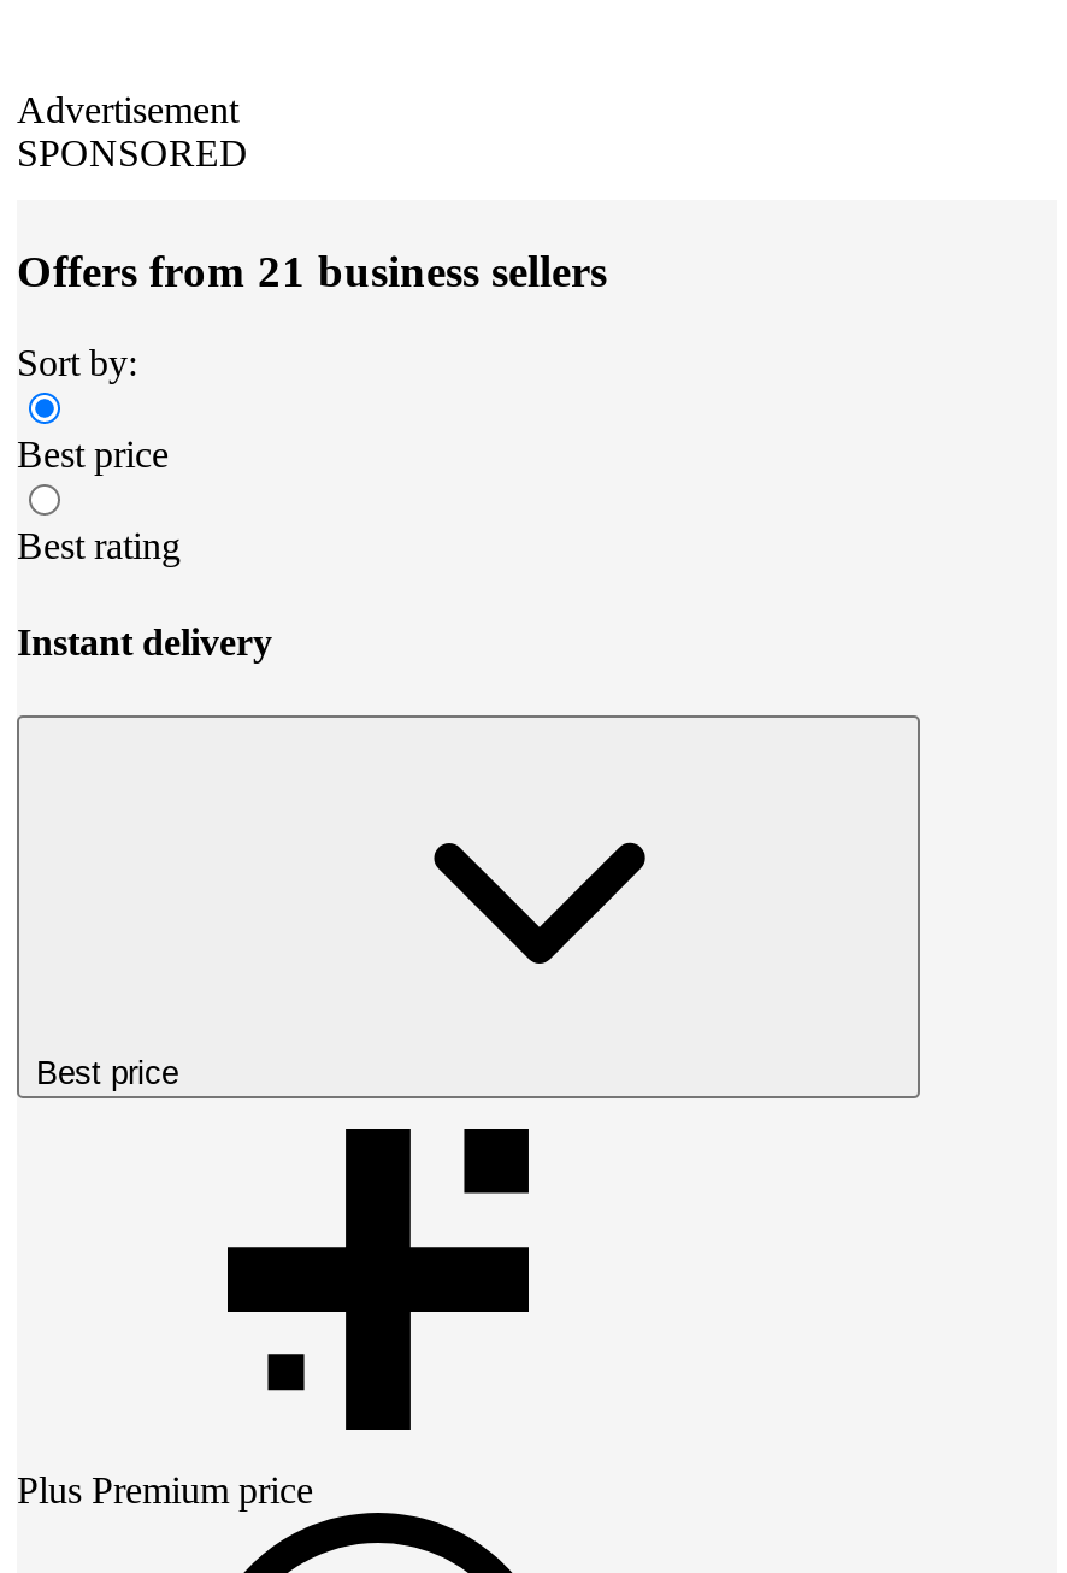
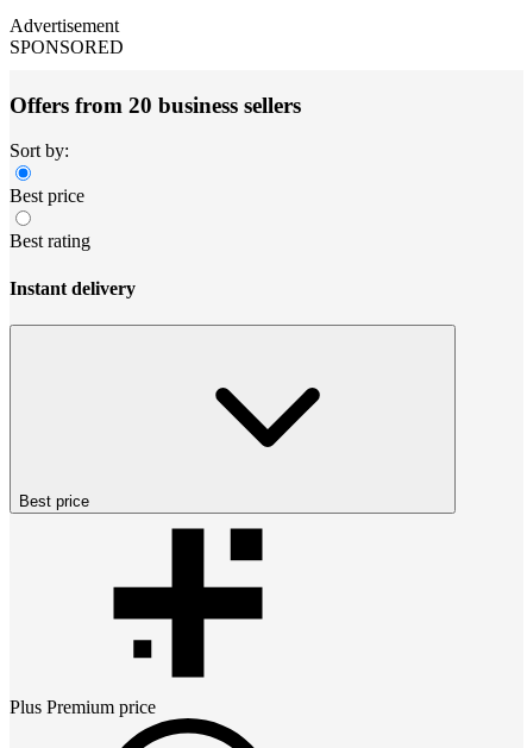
- Offers from 21 business sellers
+ Offers from 20 business sellers
